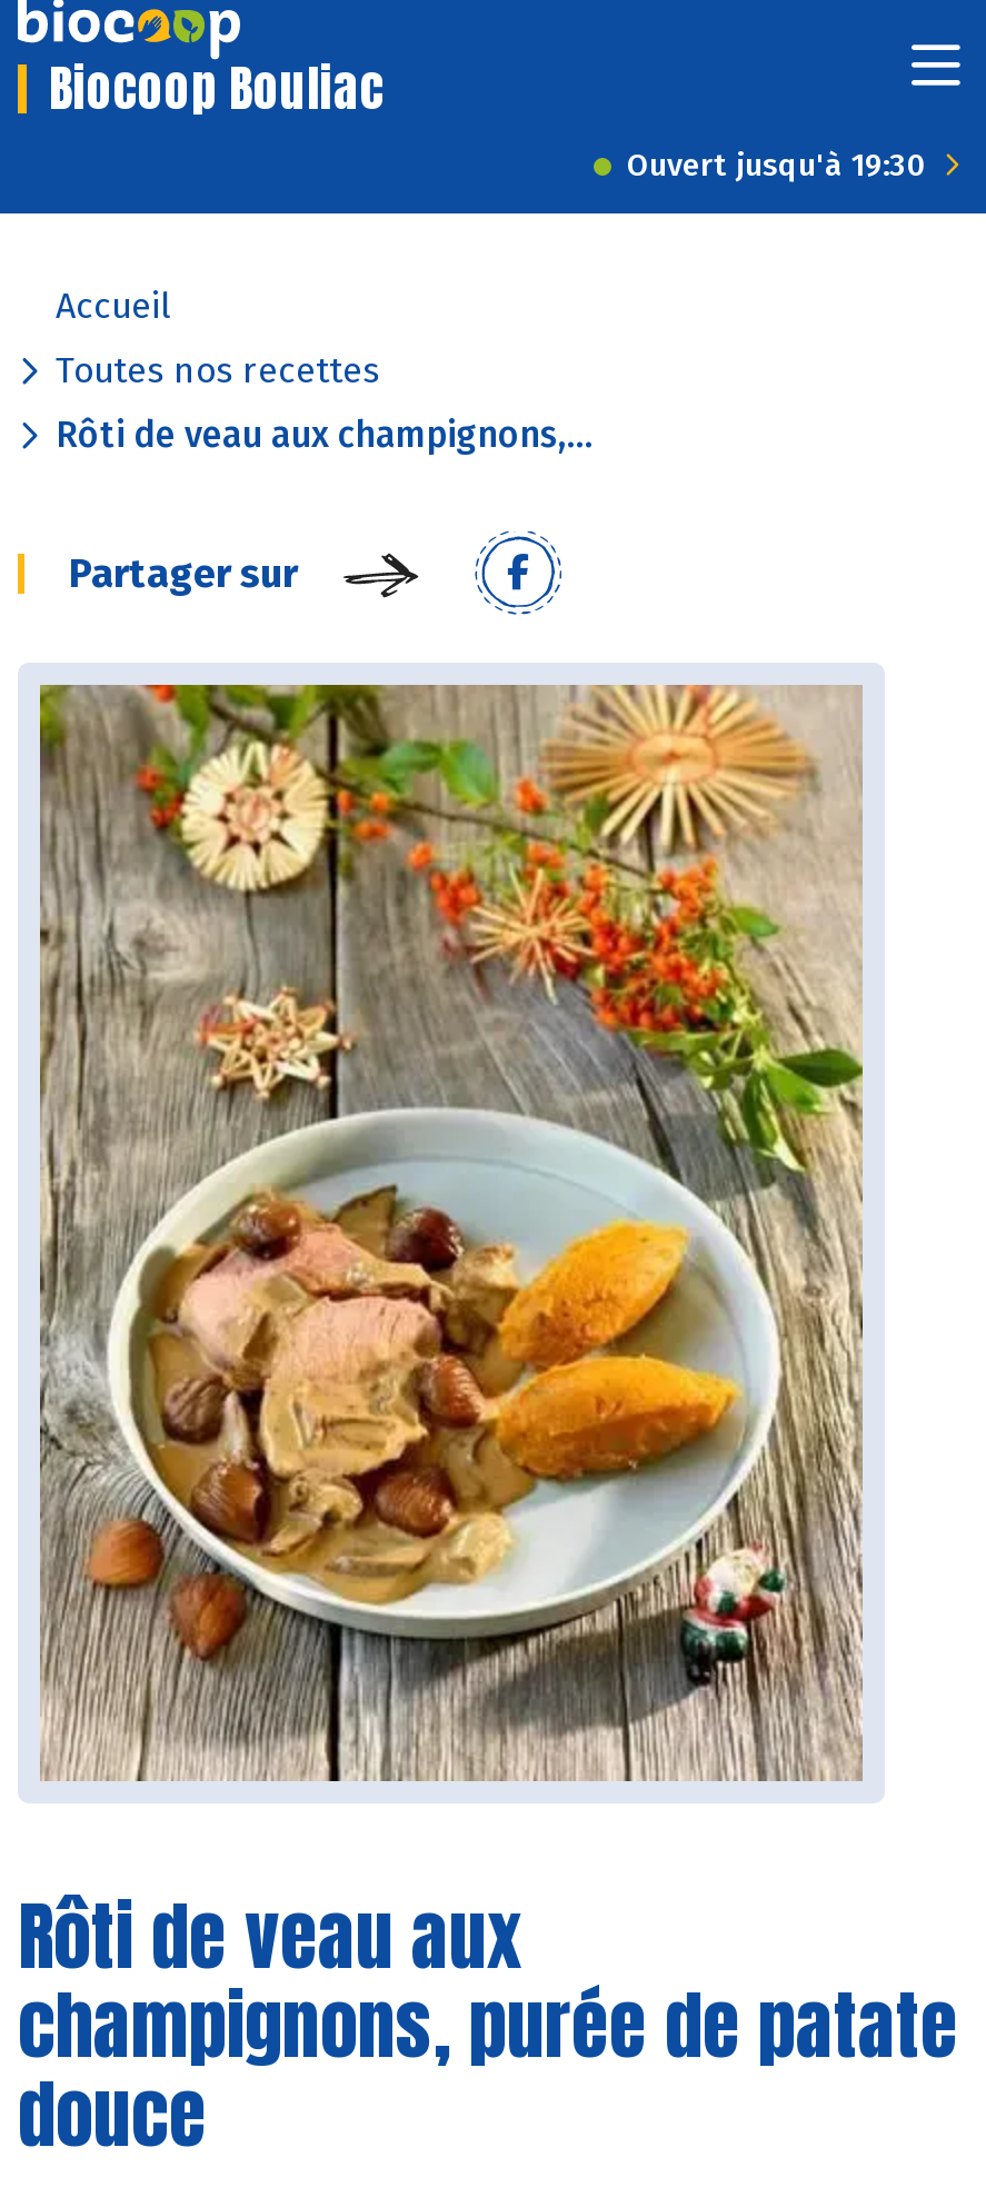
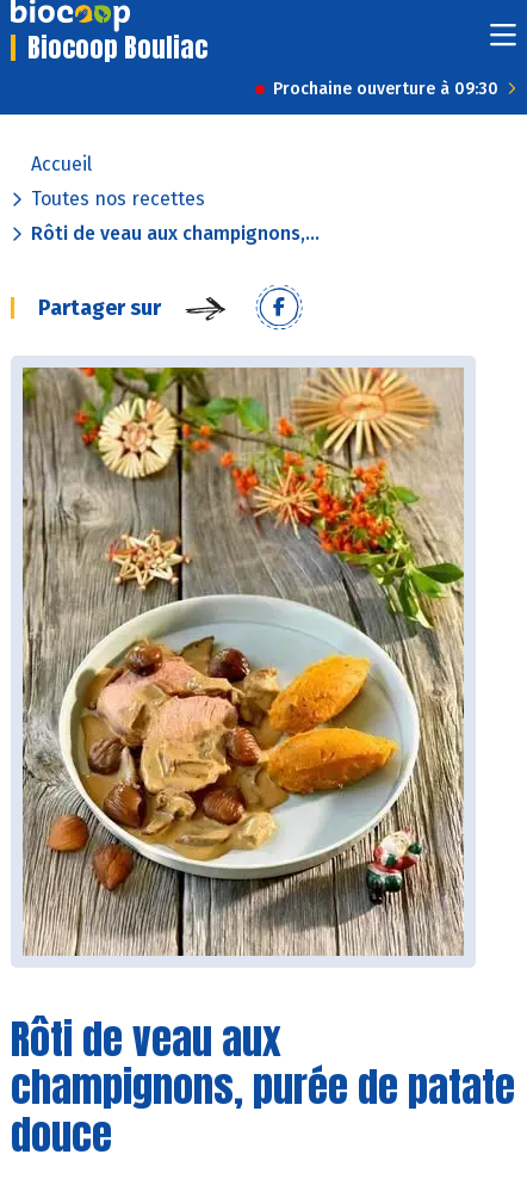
- Ouvert jusqu'à 19:30
+ Prochaine ouverture à 09:30
